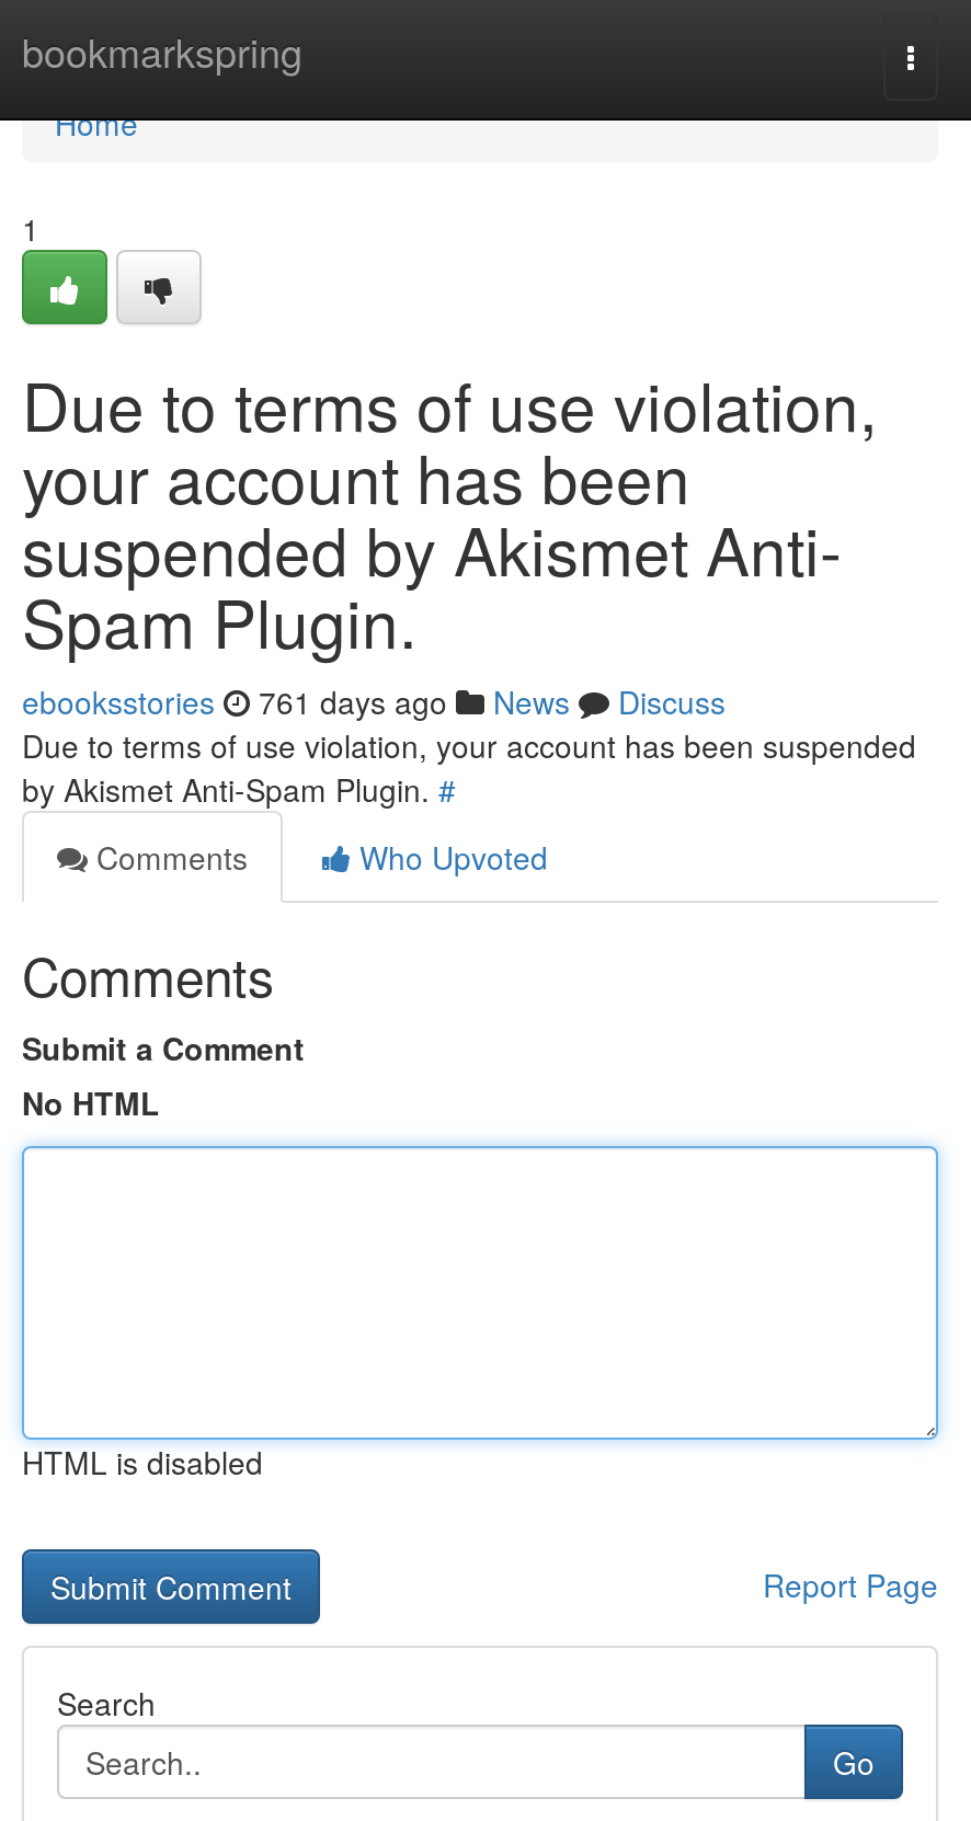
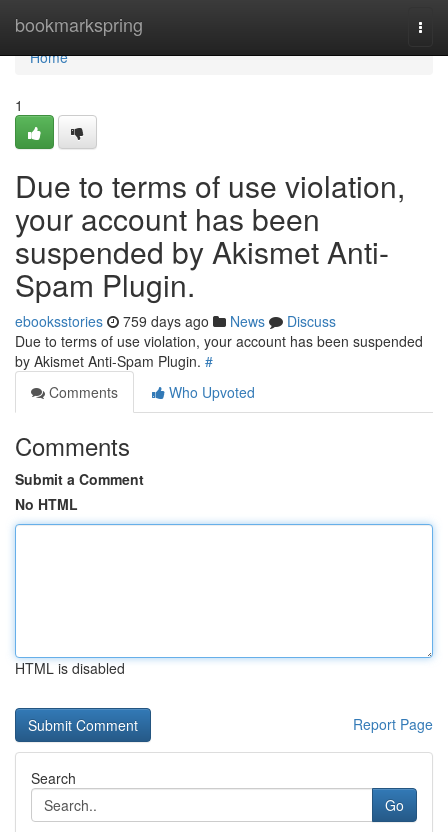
- ebooksstories 761 days ago News Discuss
+ ebooksstories 759 days ago News Discuss
